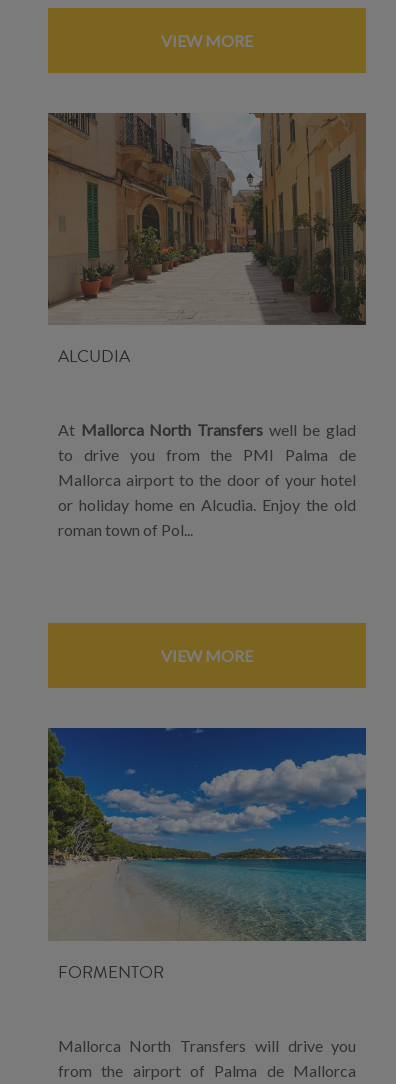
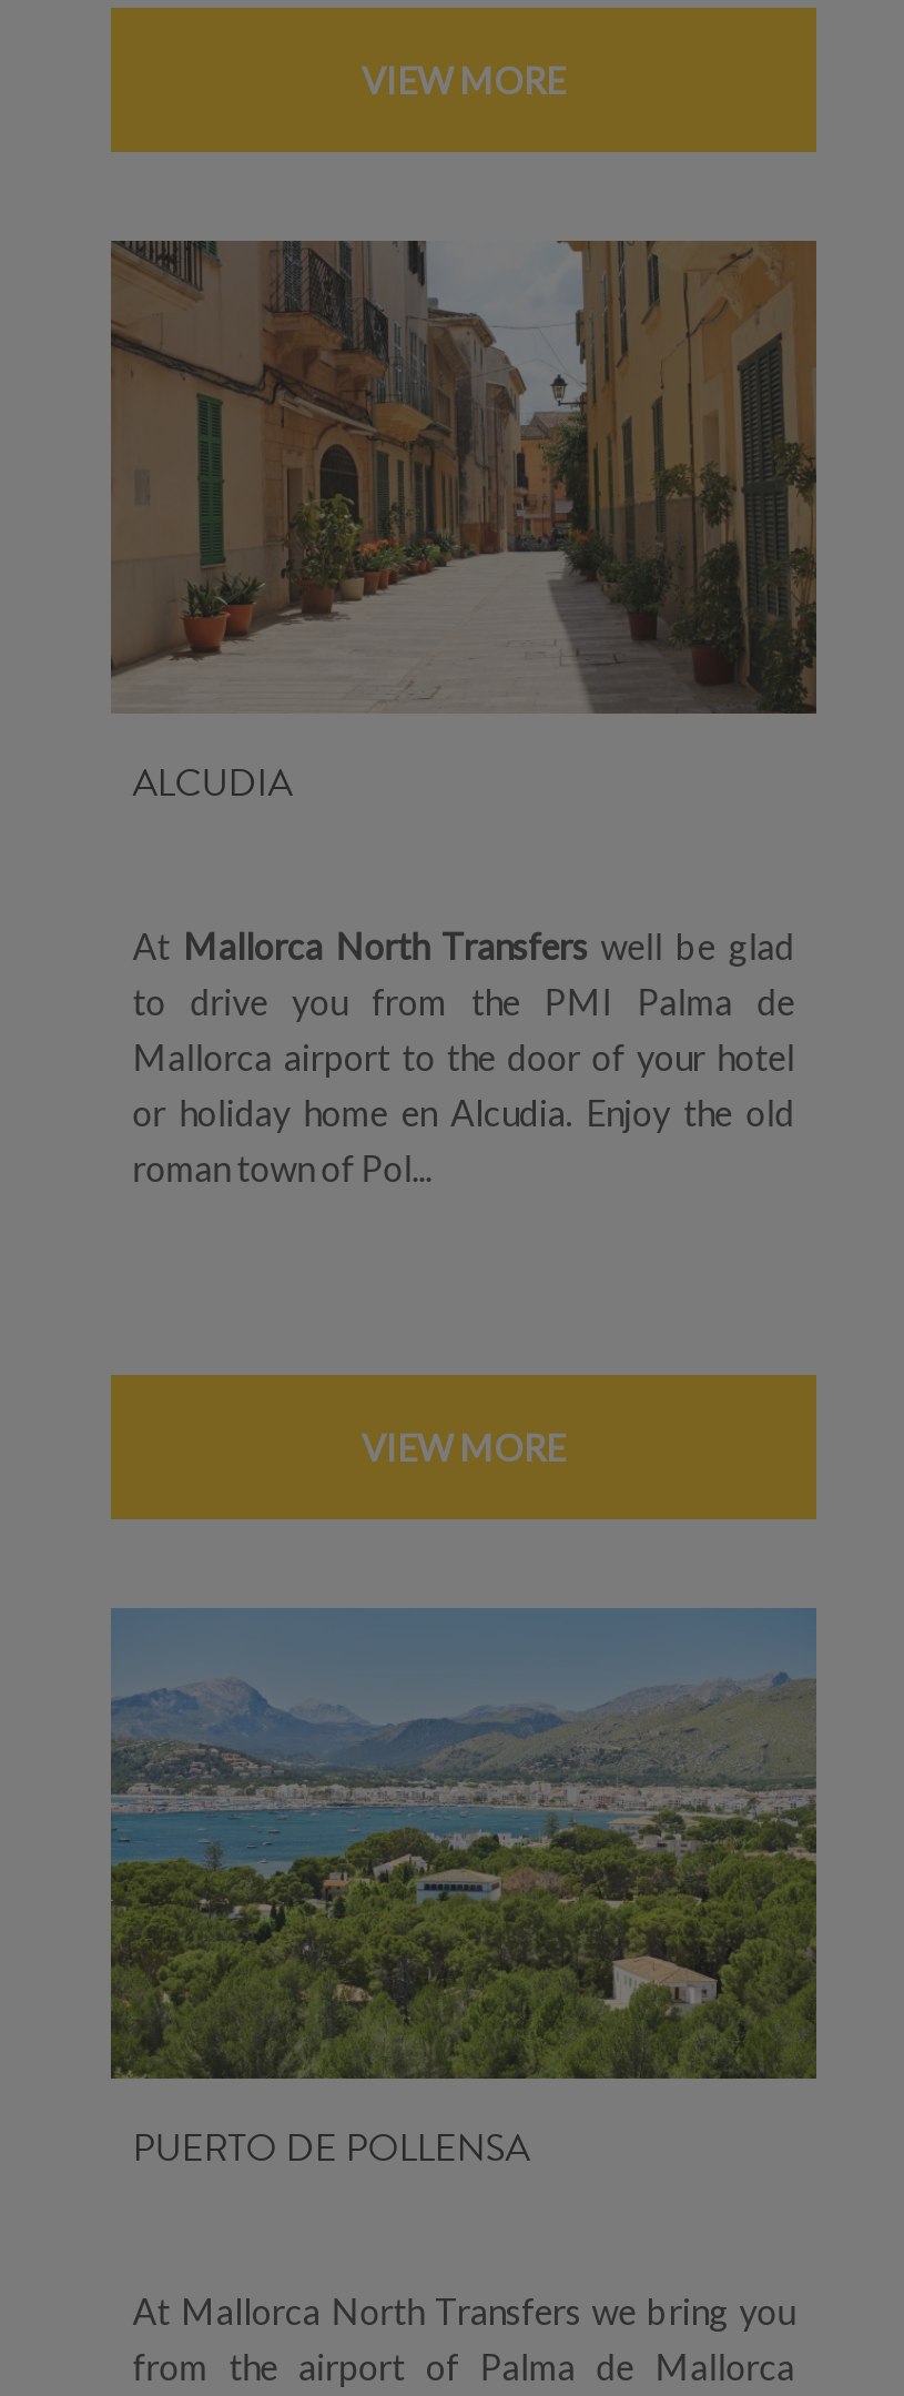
- [image]
- FORMENTOR
+ [image]
+ PUERTO DE POLLENSA

- Mallorca North Transfers will drive you
+ At Mallorca North Transfers we bring you
